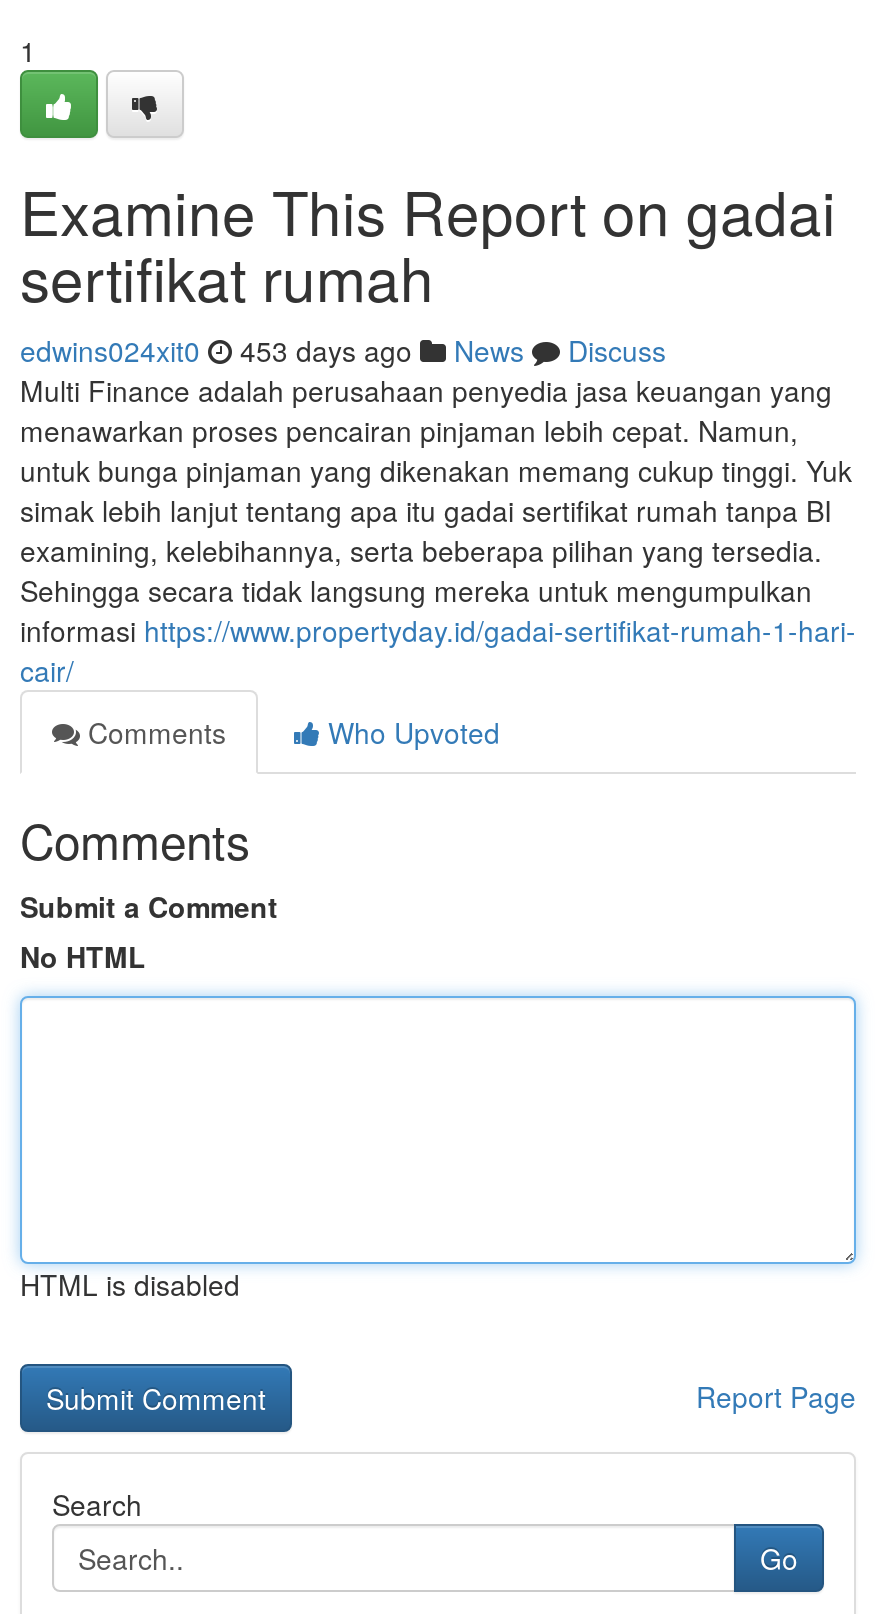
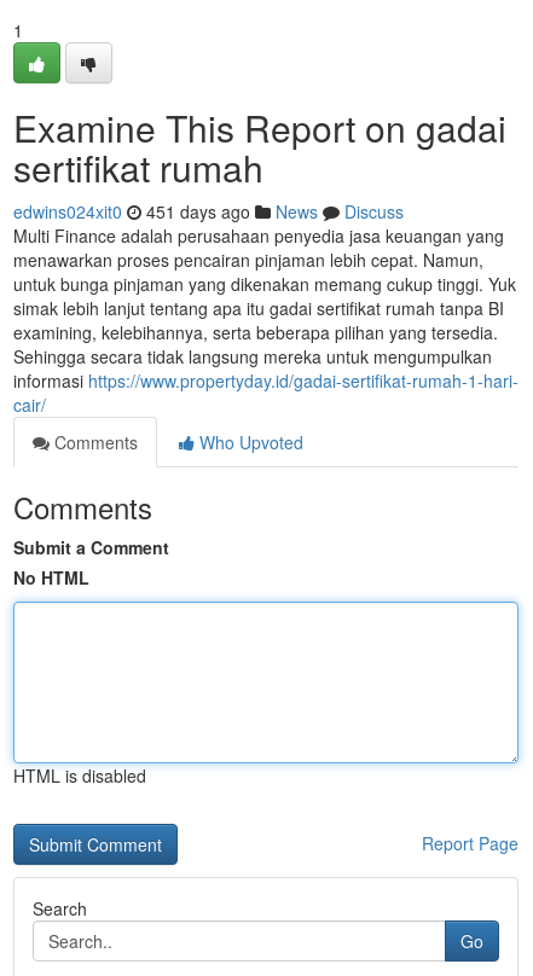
- edwins024xit0 453 days ago News Discuss
+ edwins024xit0 451 days ago News Discuss
